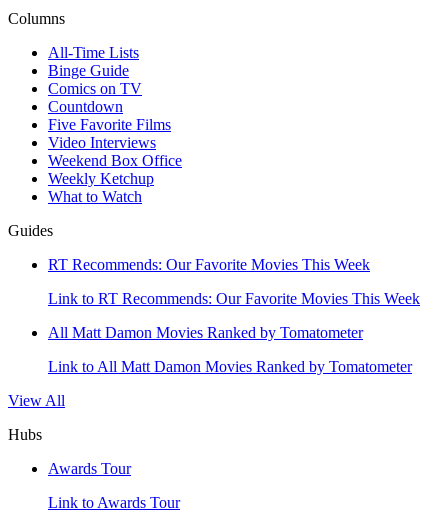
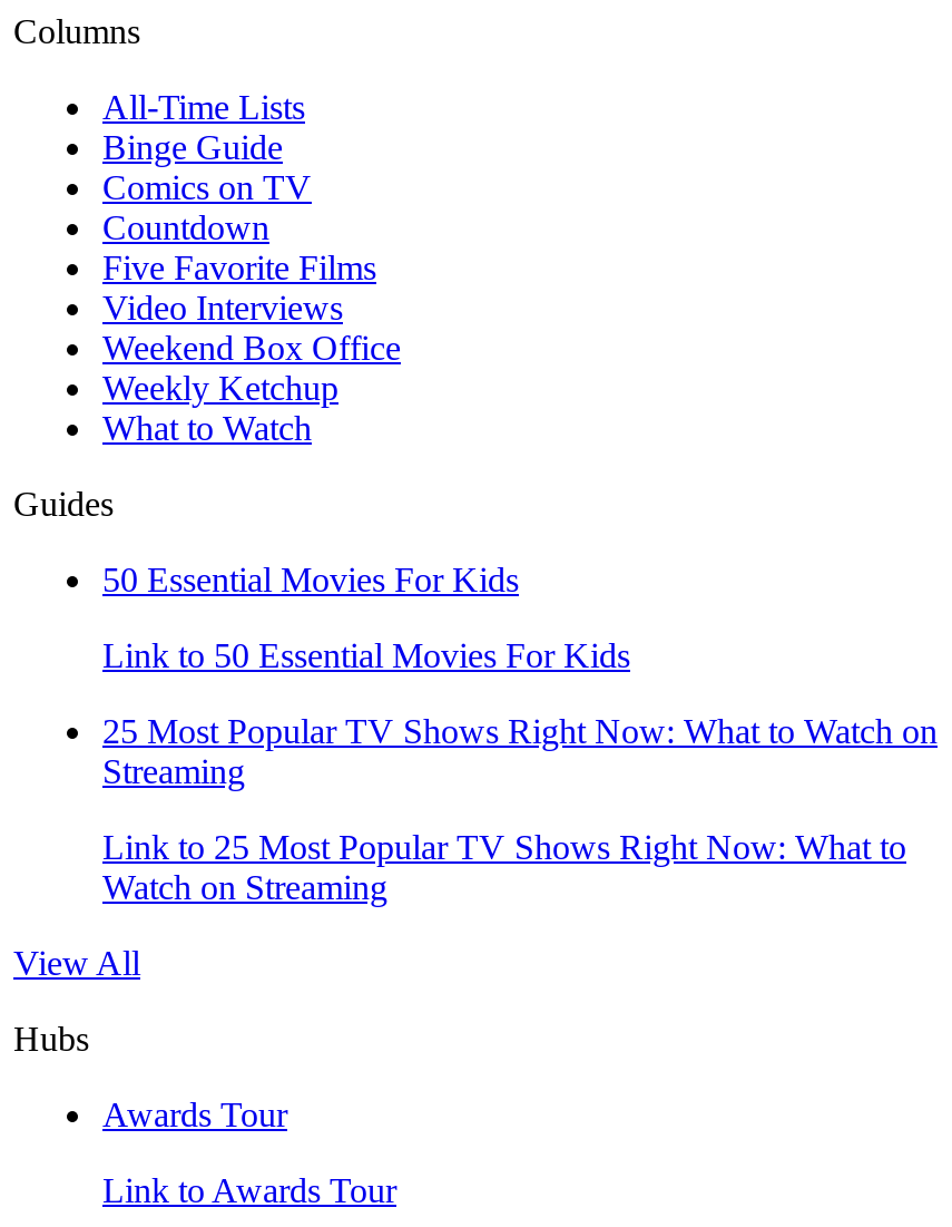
- RT Recommends: Our Favorite Movies This Week
+ 50 Essential Movies For Kids

- Link to RT Recommends: Our Favorite Movies This Week
+ Link to 50 Essential Movies For Kids

- All Matt Damon Movies Ranked by Tomatometer
+ 25 Most Popular TV Shows Right Now: What to Watch on
+ Streaming

- Link to All Matt Damon Movies Ranked by Tomatometer
+ Link to 25 Most Popular TV Shows Right Now: What to
+ Watch on Streaming
